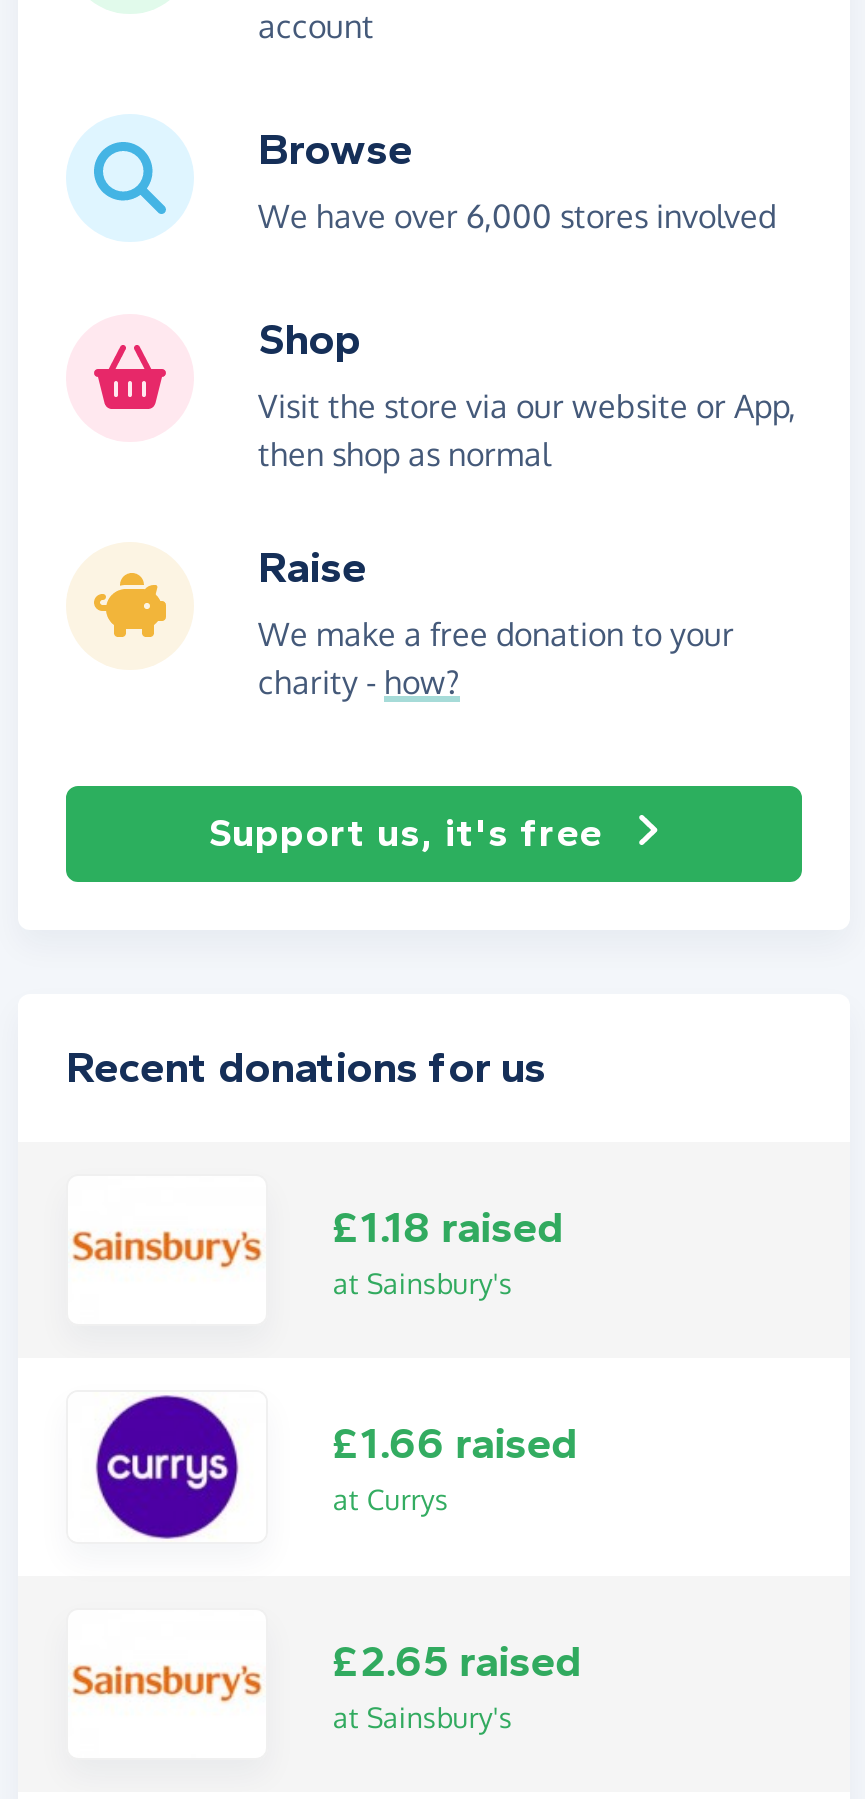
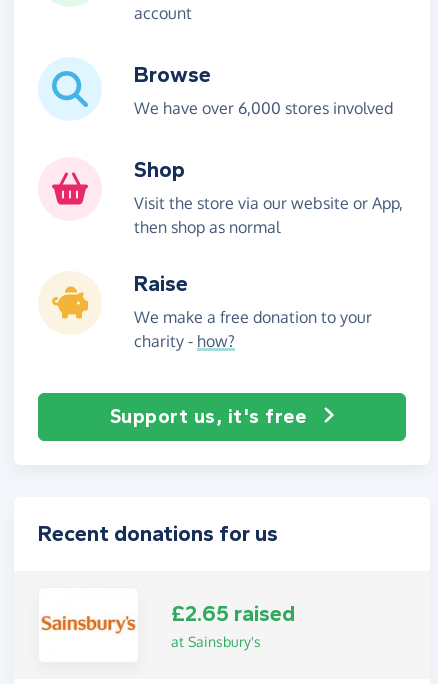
- £1.18 raised
- at Sainsbury's
- £1.66 raised
- at Currys

- [image]
